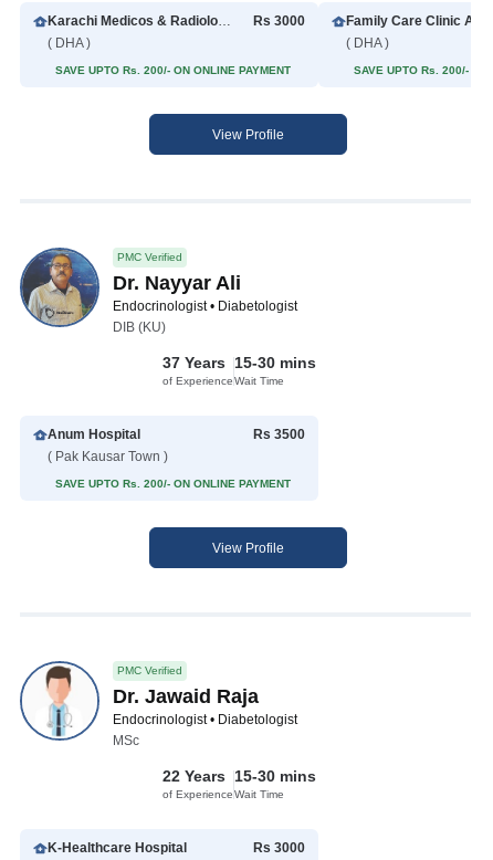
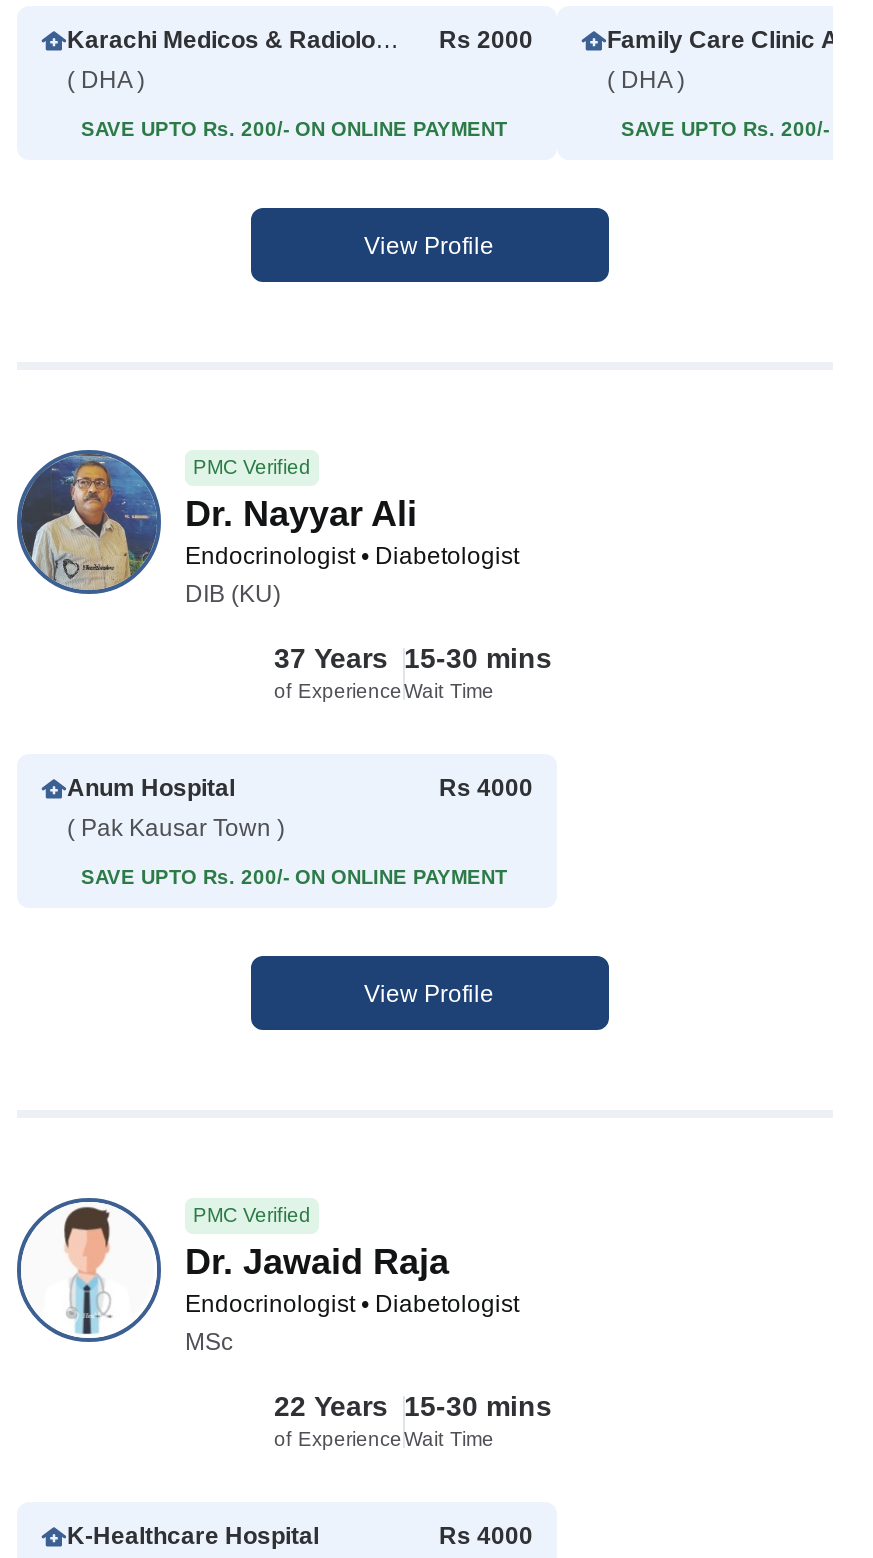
- Rs 3000
+ Rs 2000

- Rs 3500
+ Rs 4000

- Rs 3000
+ Rs 4000
